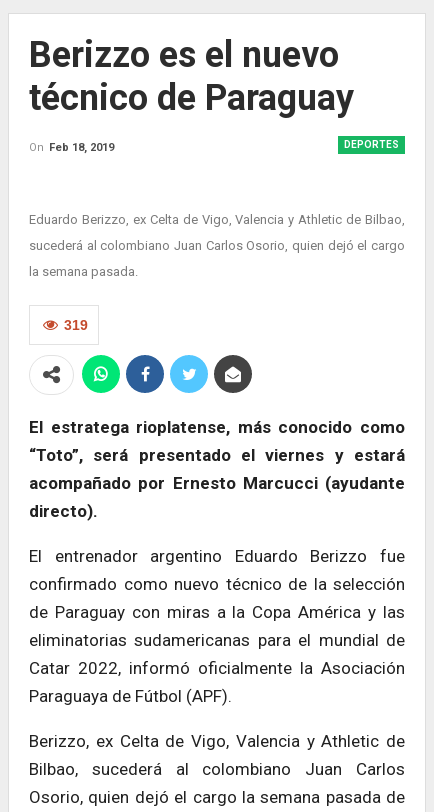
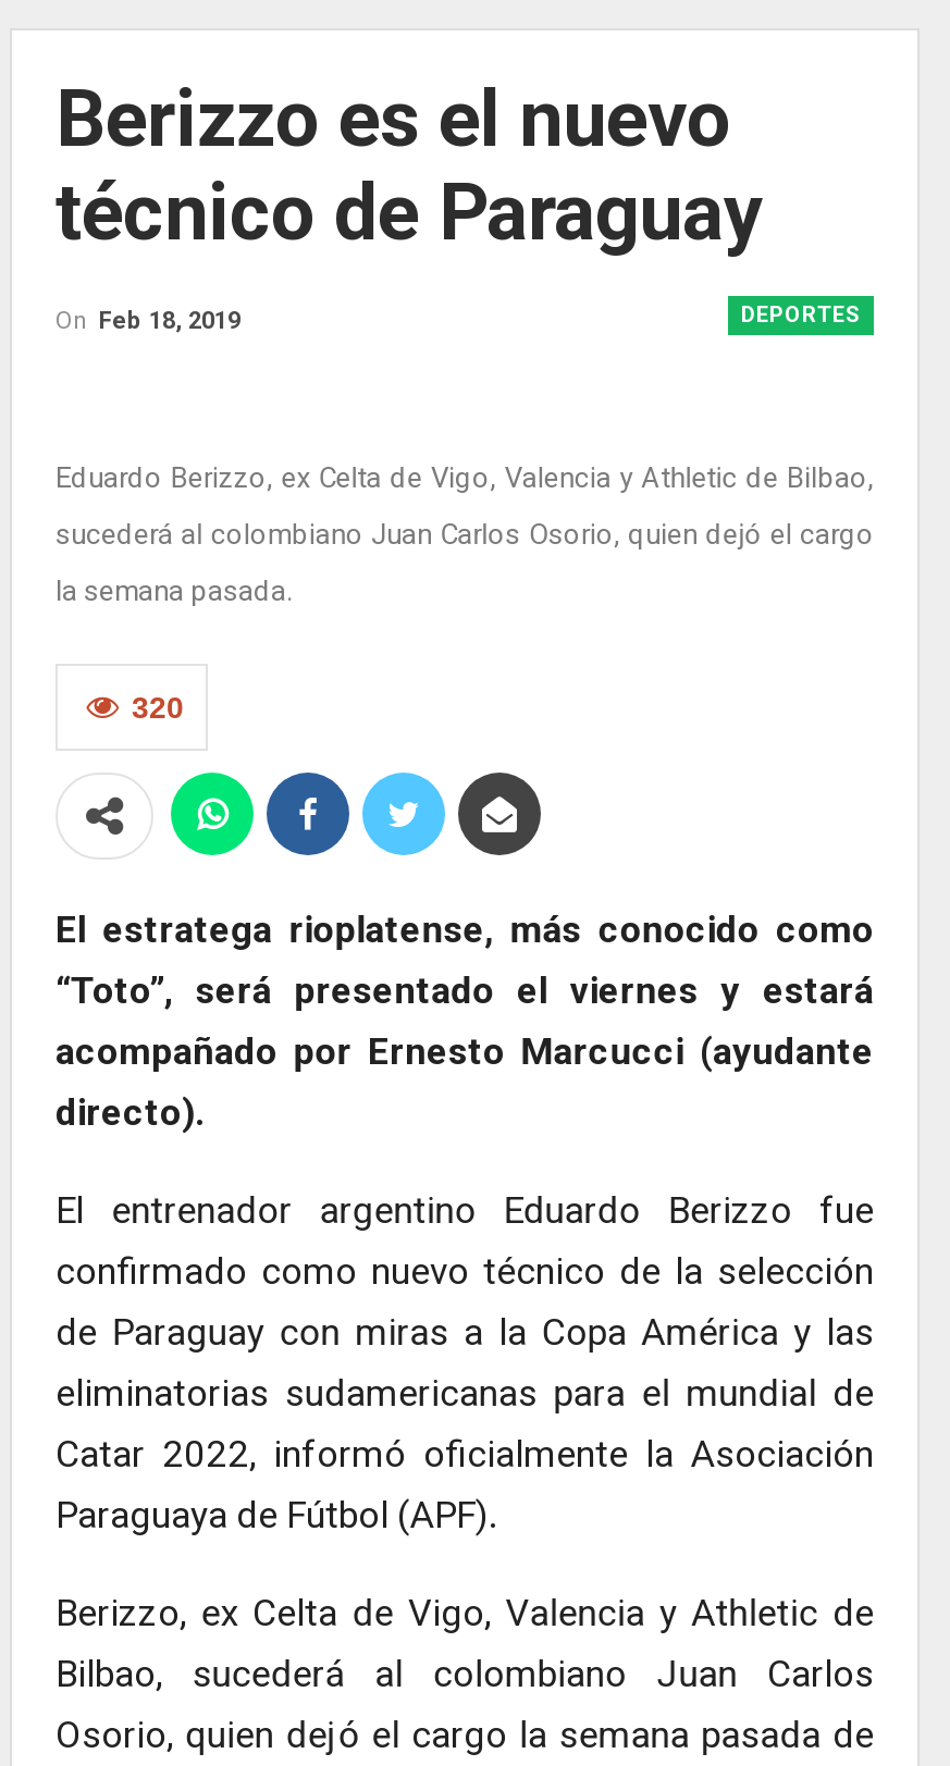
- 319
+ 320
